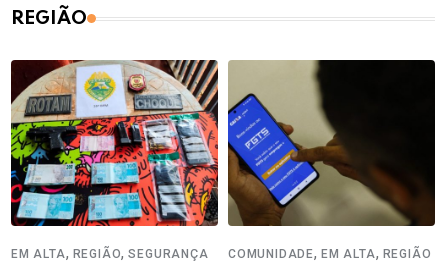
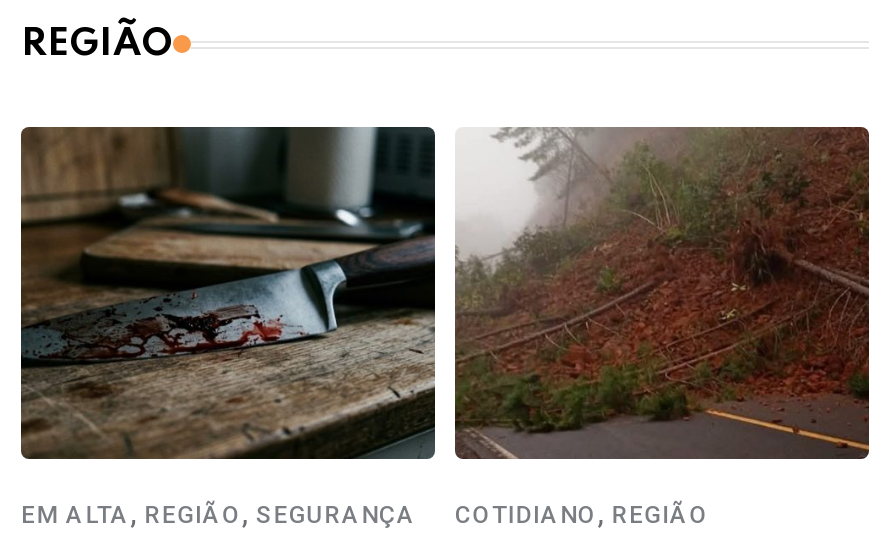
- [image]
- COMUNIDADE, EM ALTA, REGIÃO
+ [image]
+ COTIDIANO, REGIÃO

- [image]
+ [image]
